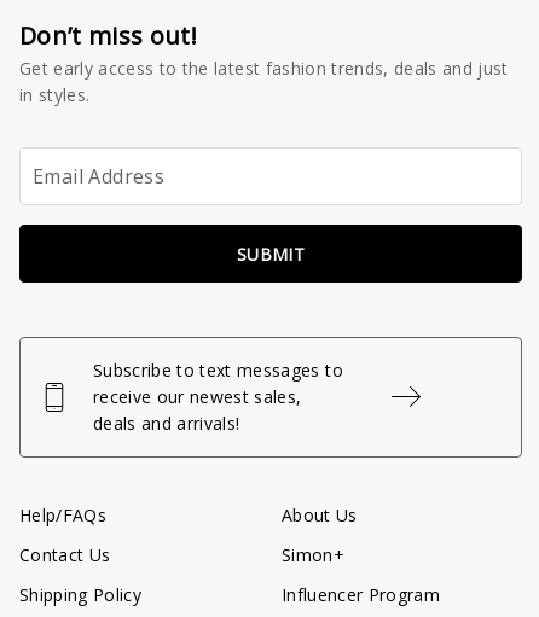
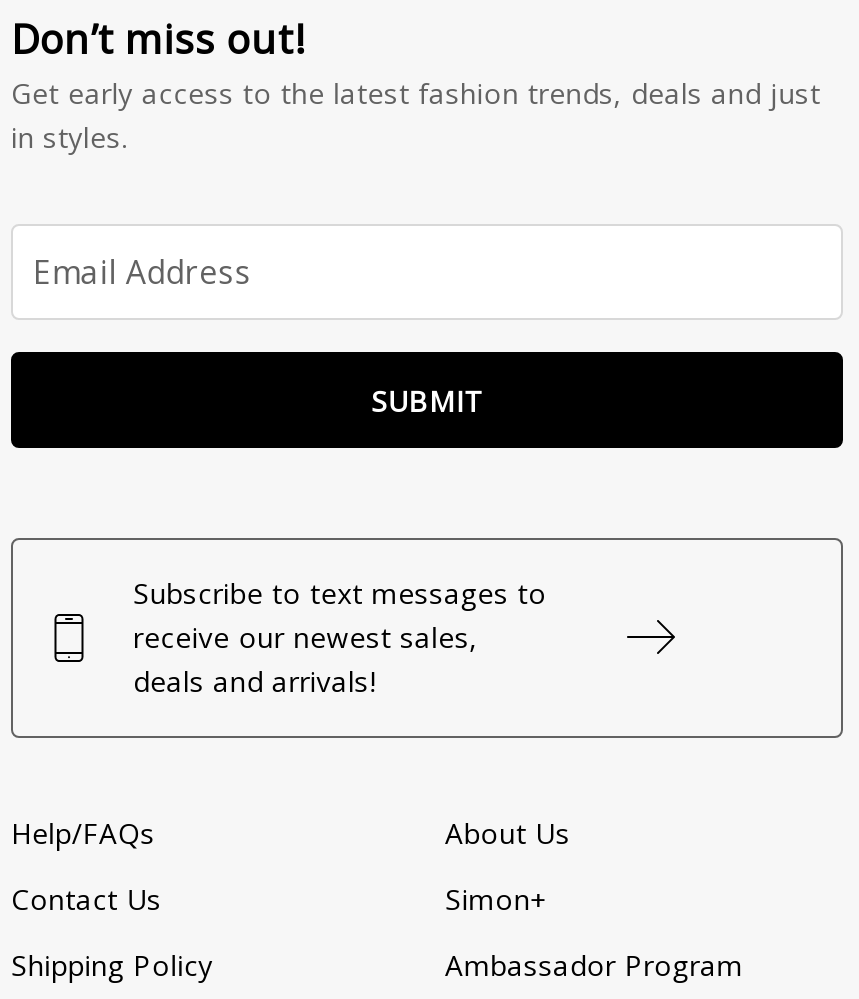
- Influencer Program
+ Ambassador Program
